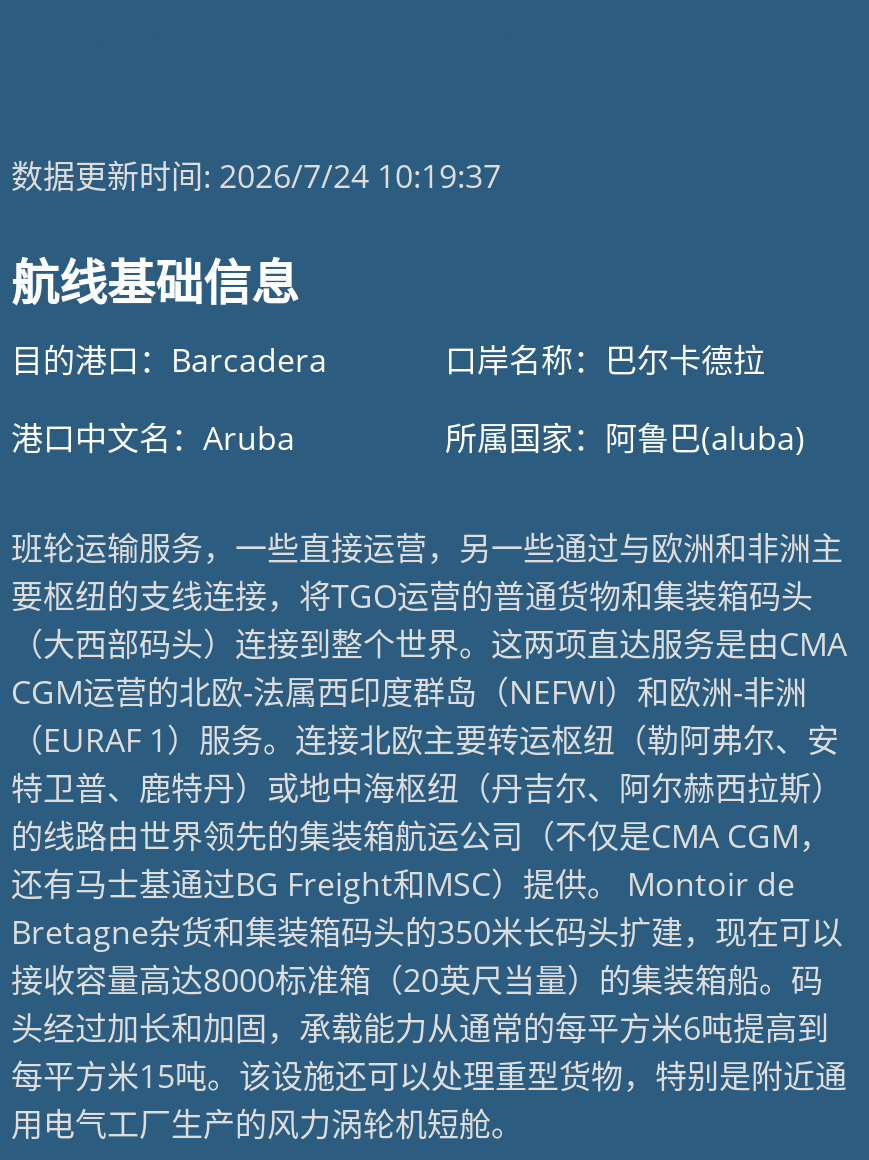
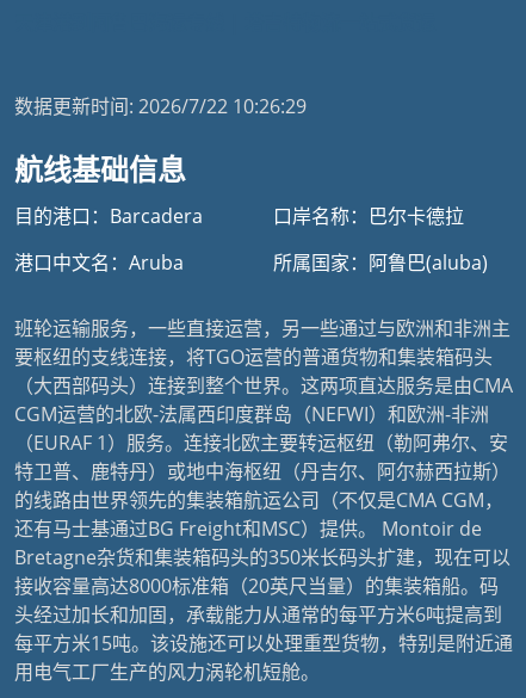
- 数据更新时间: 2026/7/24 10:19:37
+ 数据更新时间: 2026/7/22 10:26:29
